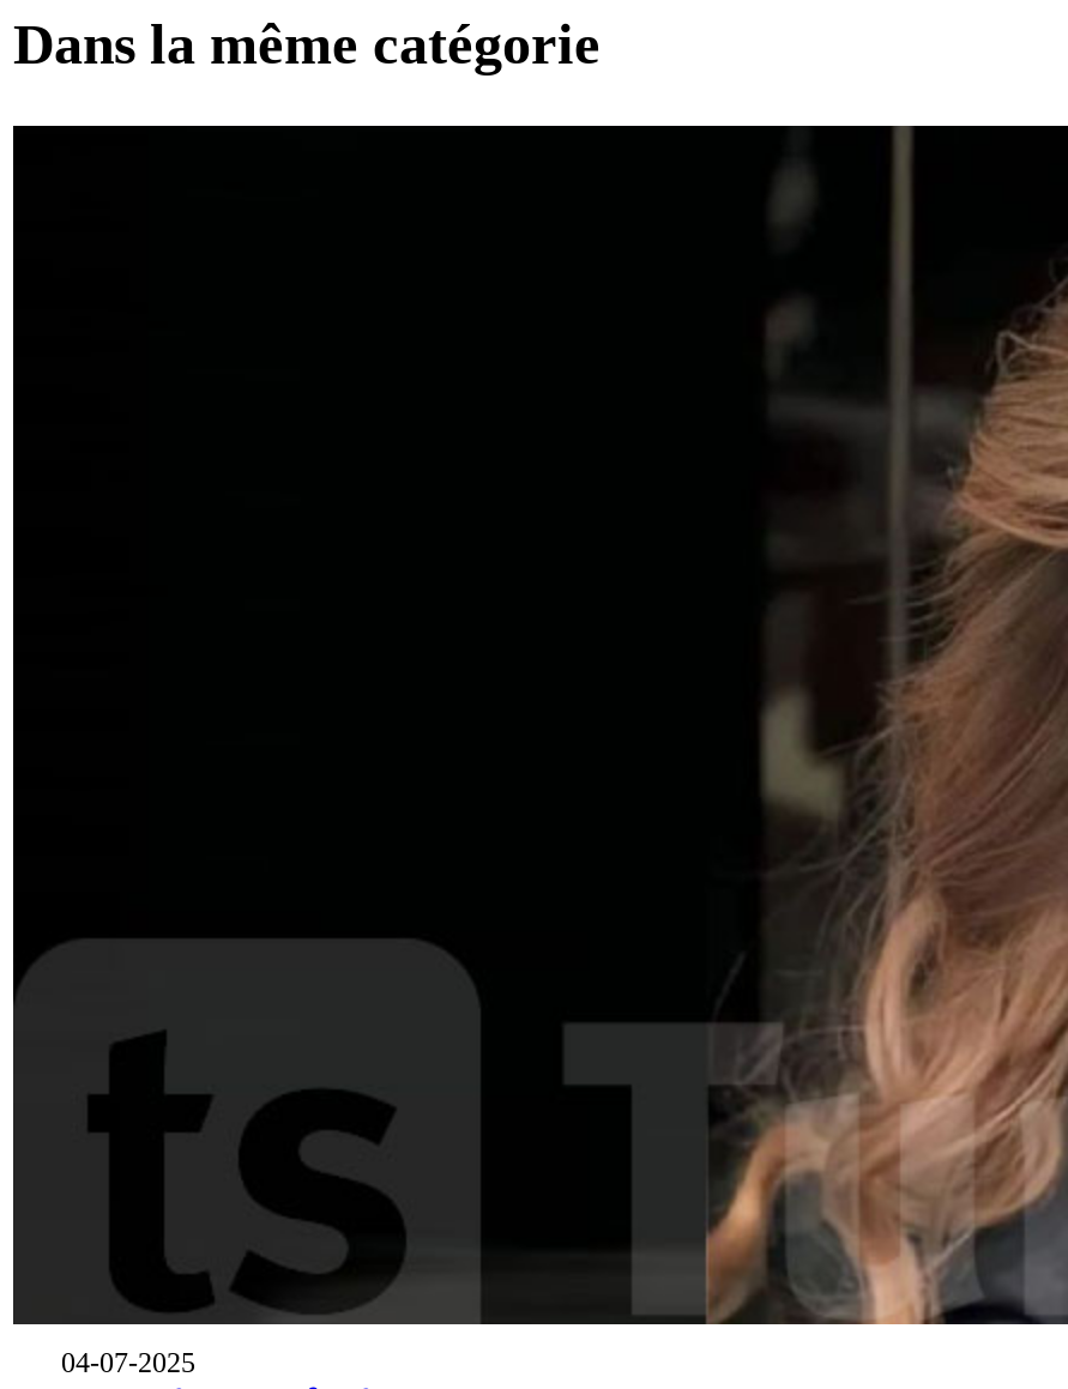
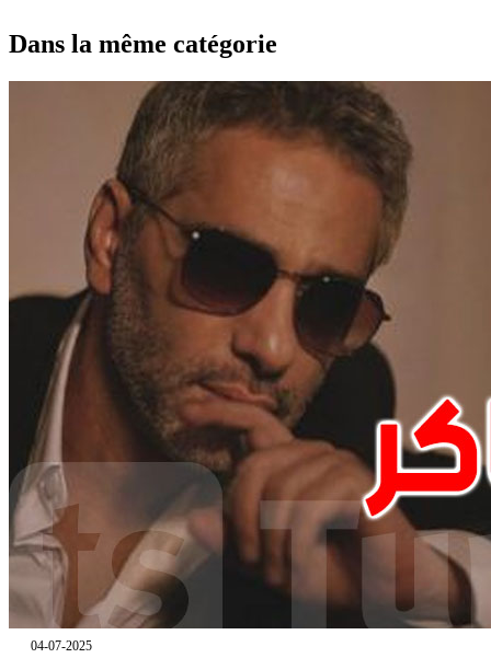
- [image]
+ [image]
